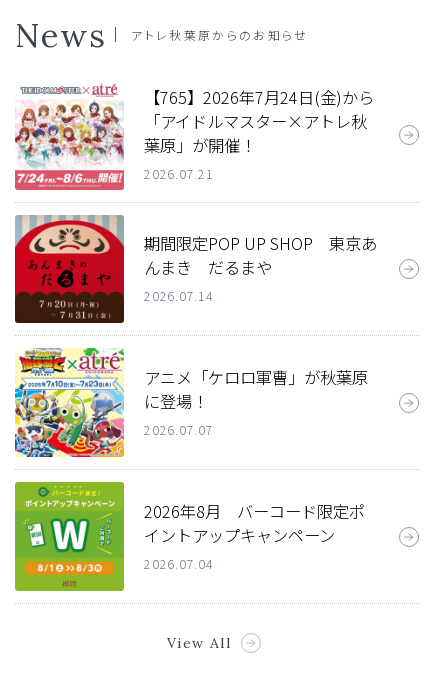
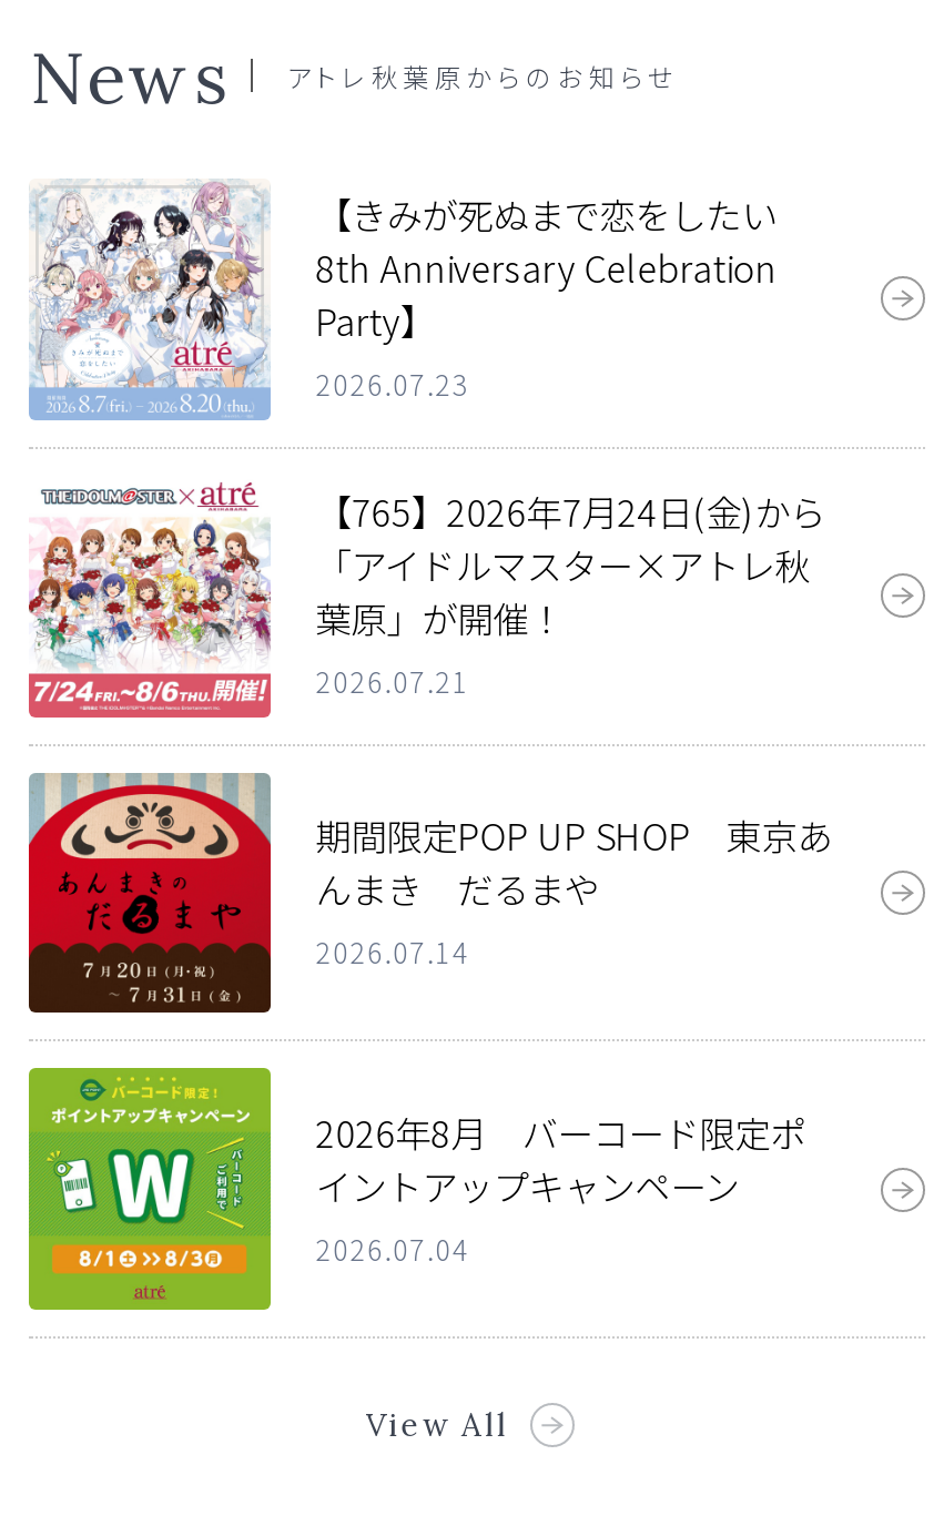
+ [image]
+ 【きみが死ぬまで恋をしたい
+ 8th Anniversary Celebration
+ Party】
+ 2026.07.23

moved down: [image] | 【765】2026年7月24日(金)から | 「アイドルマスター×アトレ秋 | 葉原」が開催！ | 2026.07.21 | 期間限定POP UP SHOP 東京あ | んまき だるまや | 2026.07.14

- [image]
- アニメ「ケロロ軍曹」が秋葉原
- に登場！
- 2026.07.07
